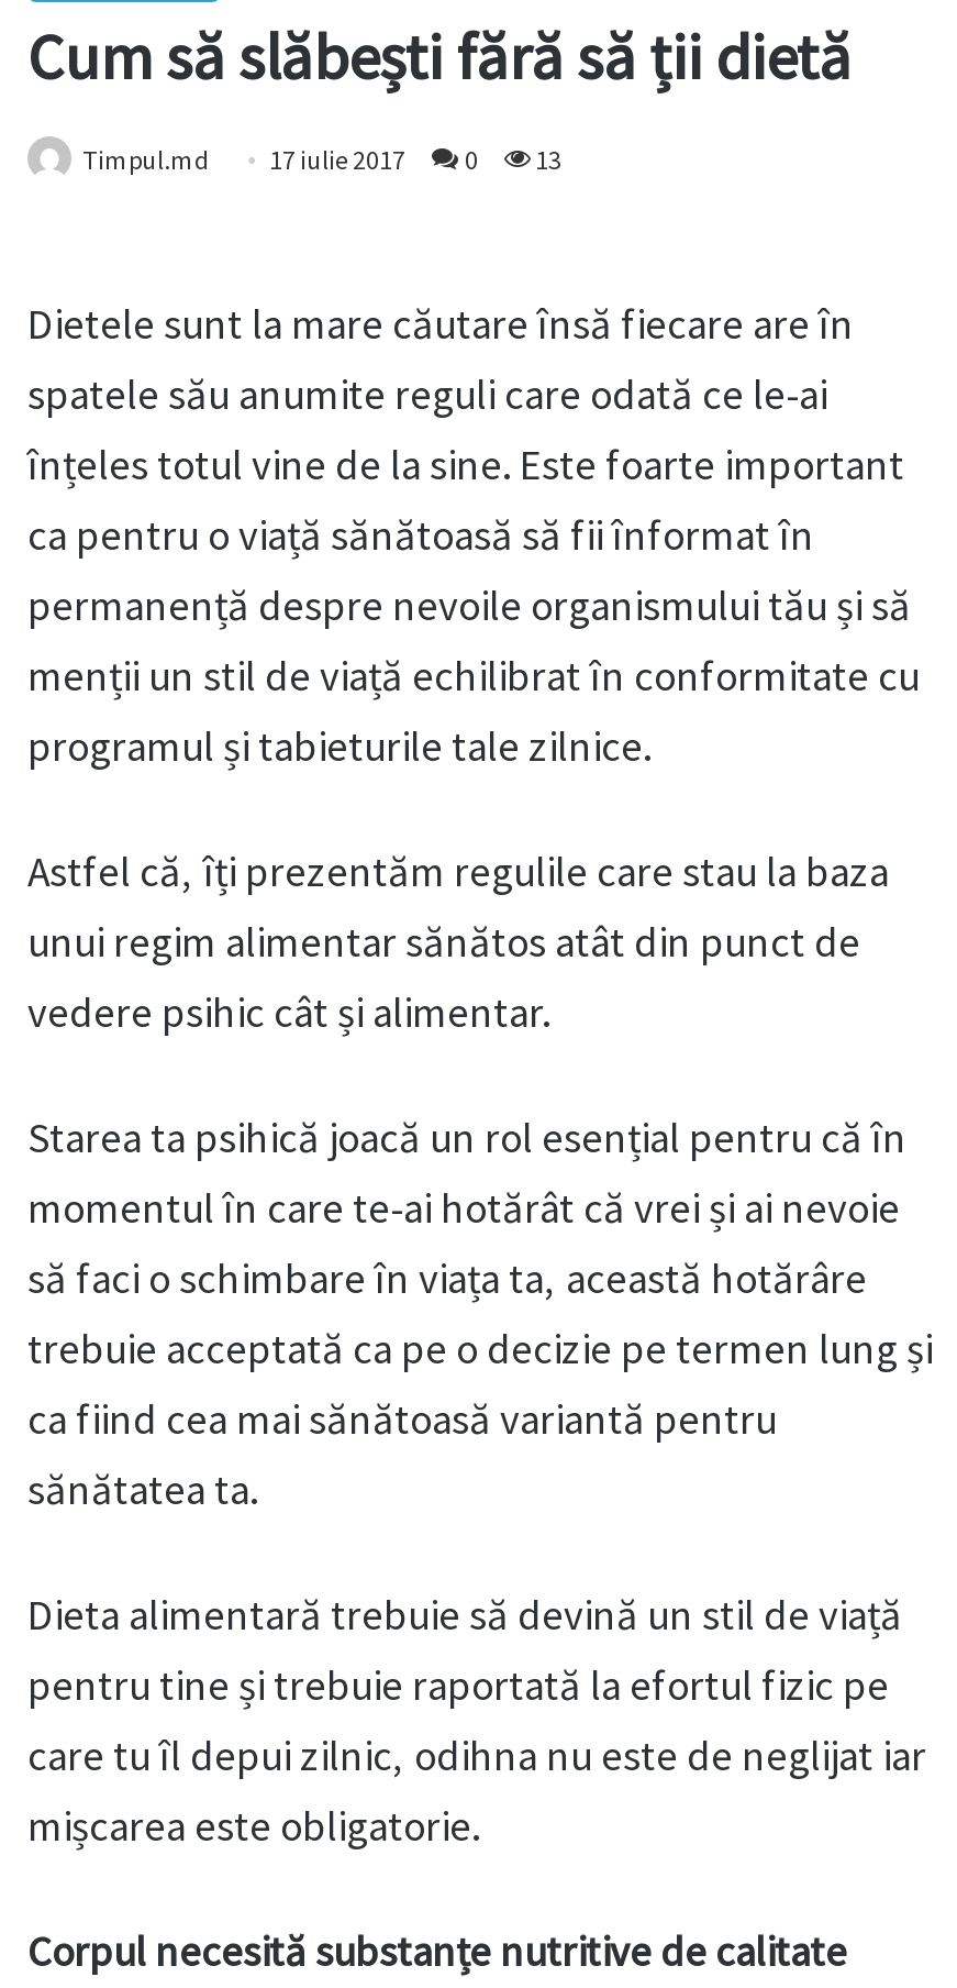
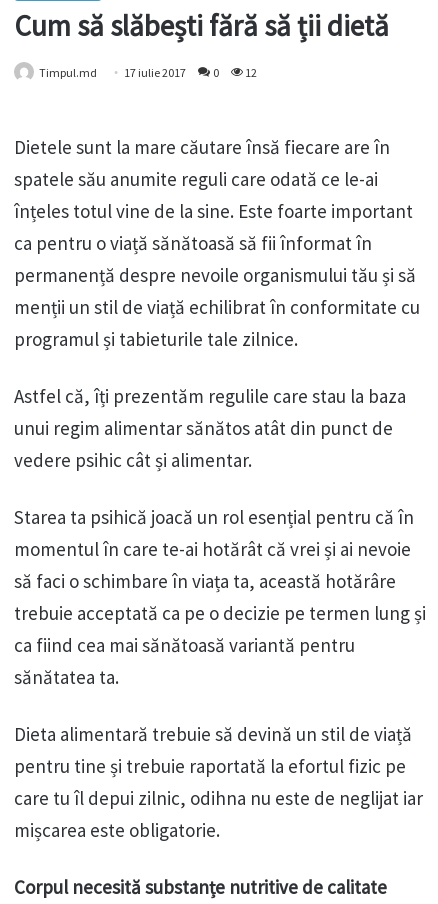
- Timpul.md 17 iulie 2017 0 13
+ Timpul.md 17 iulie 2017 0 12
